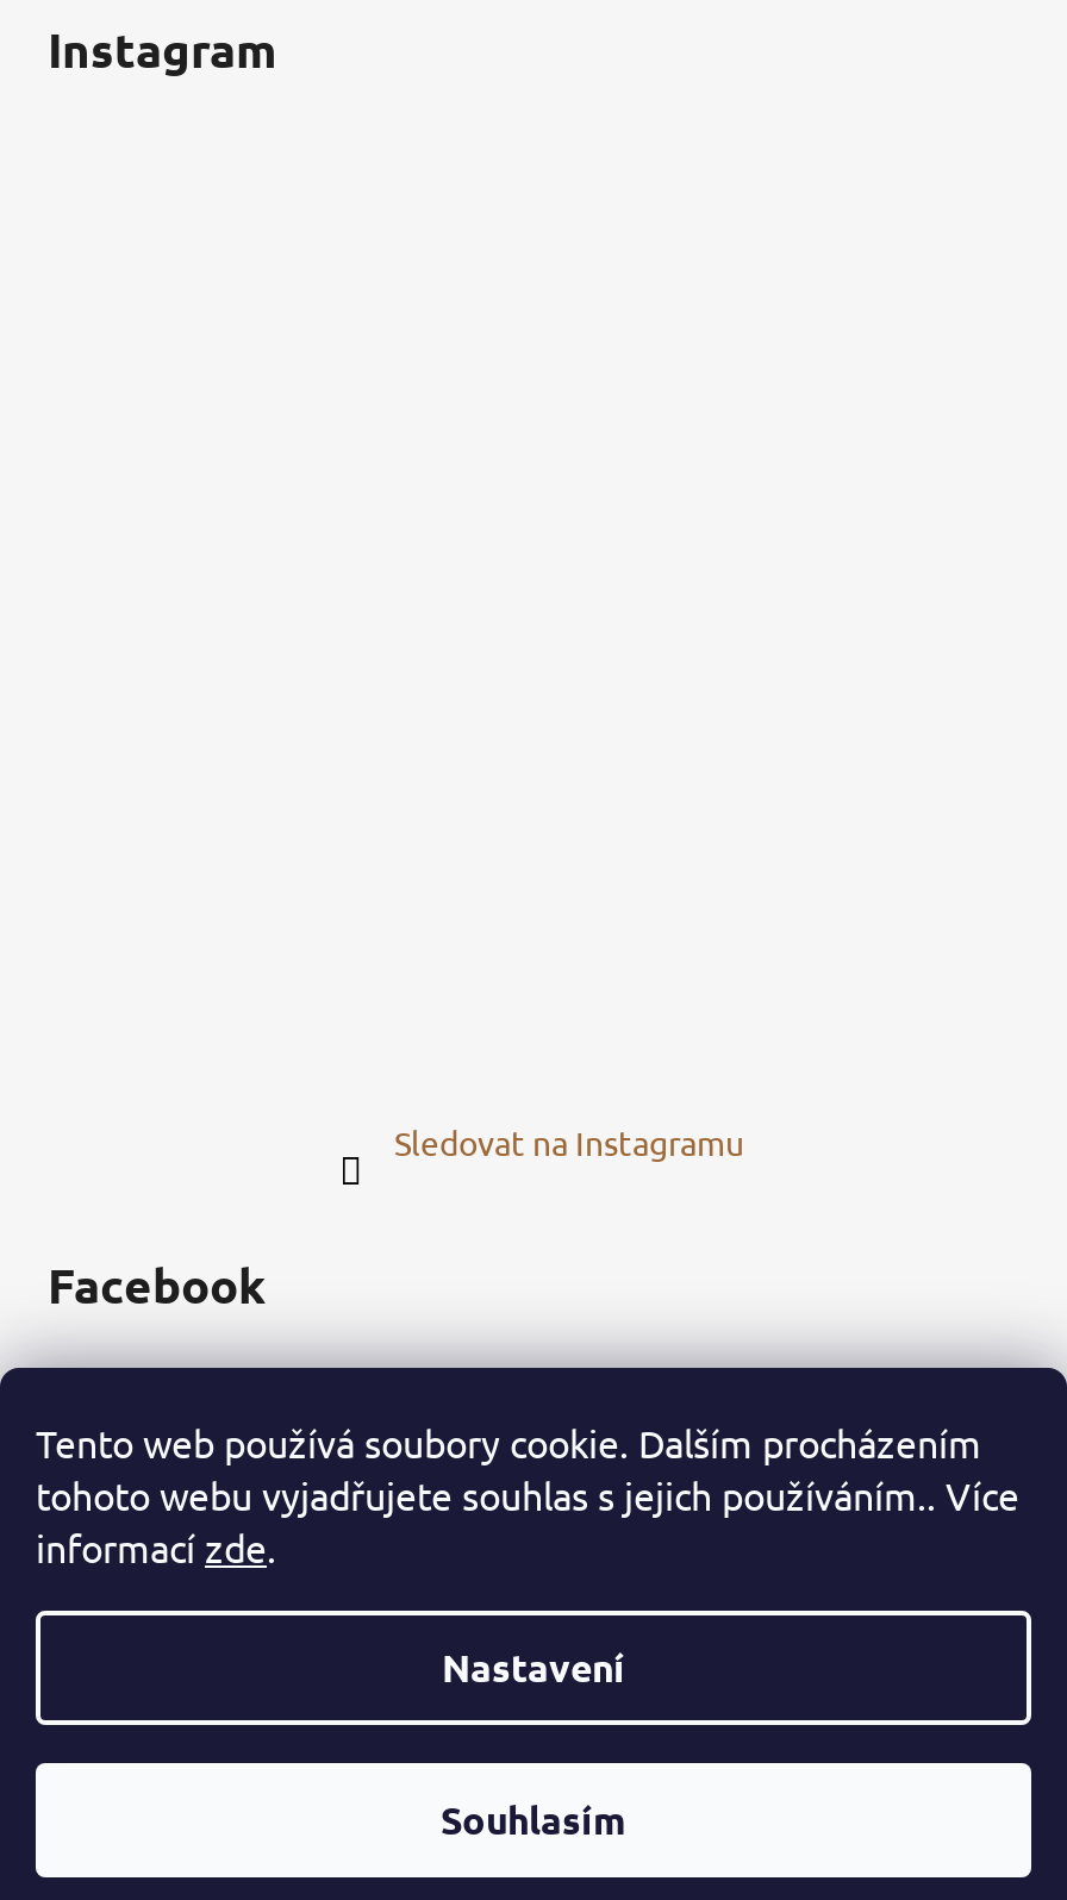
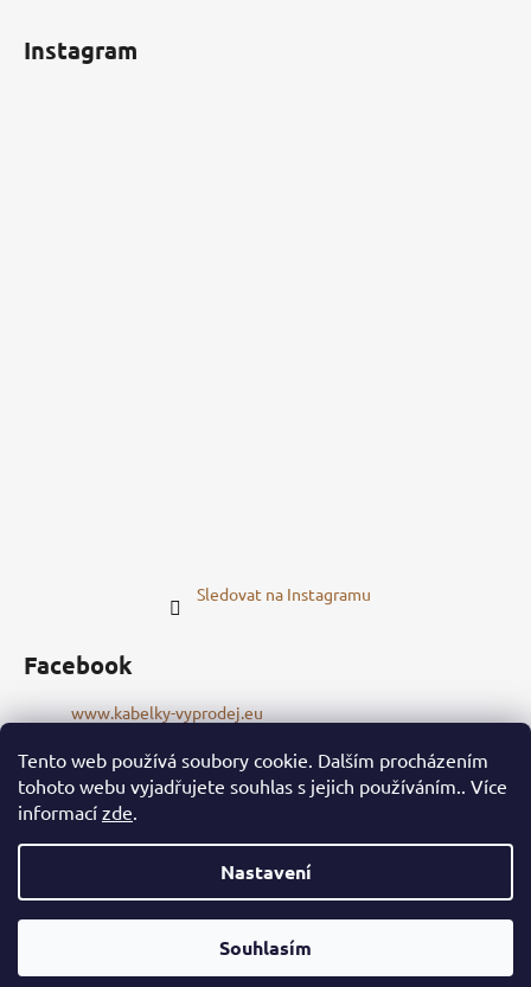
+ www.kabelky-vyprodej.eu
